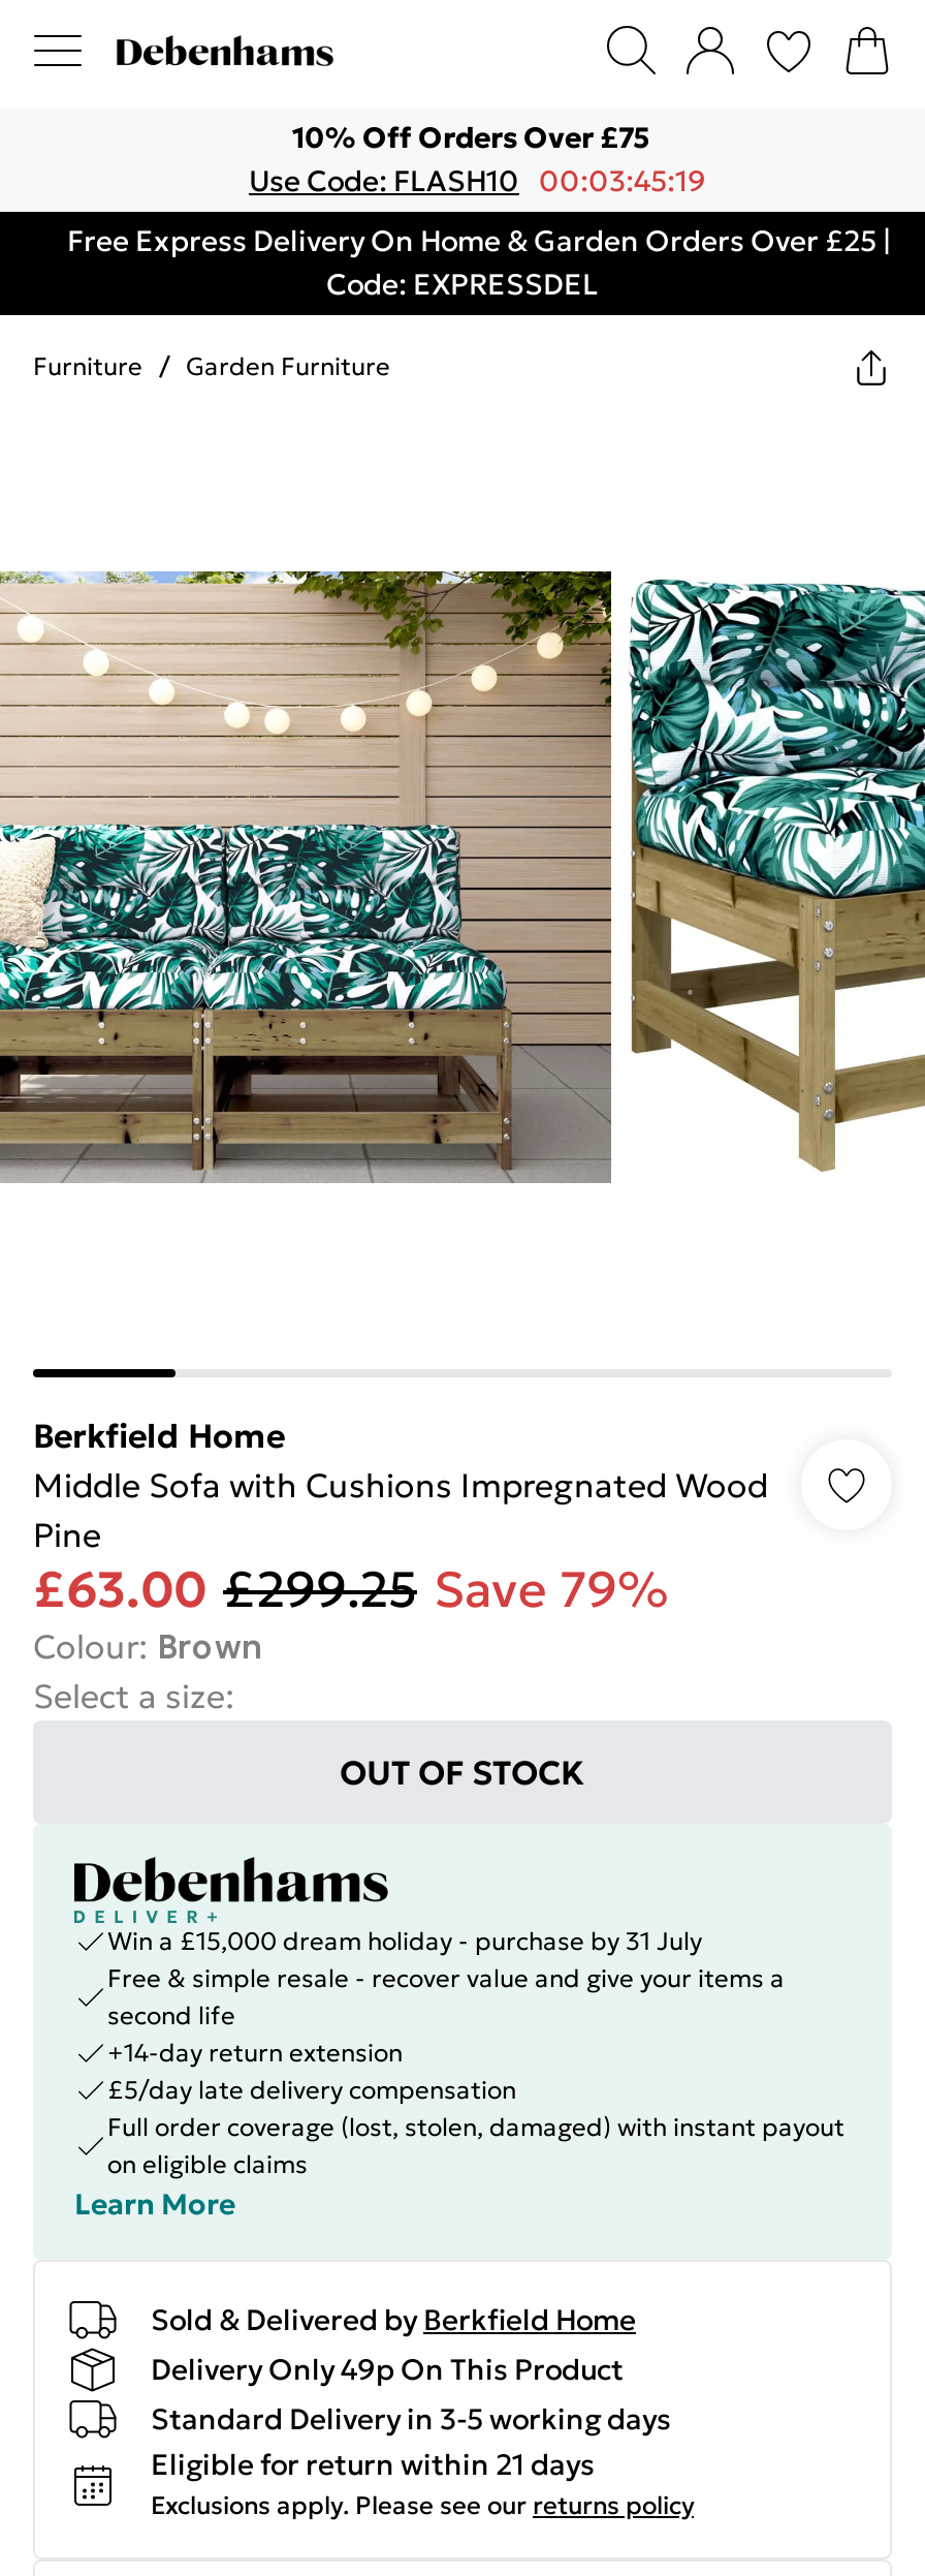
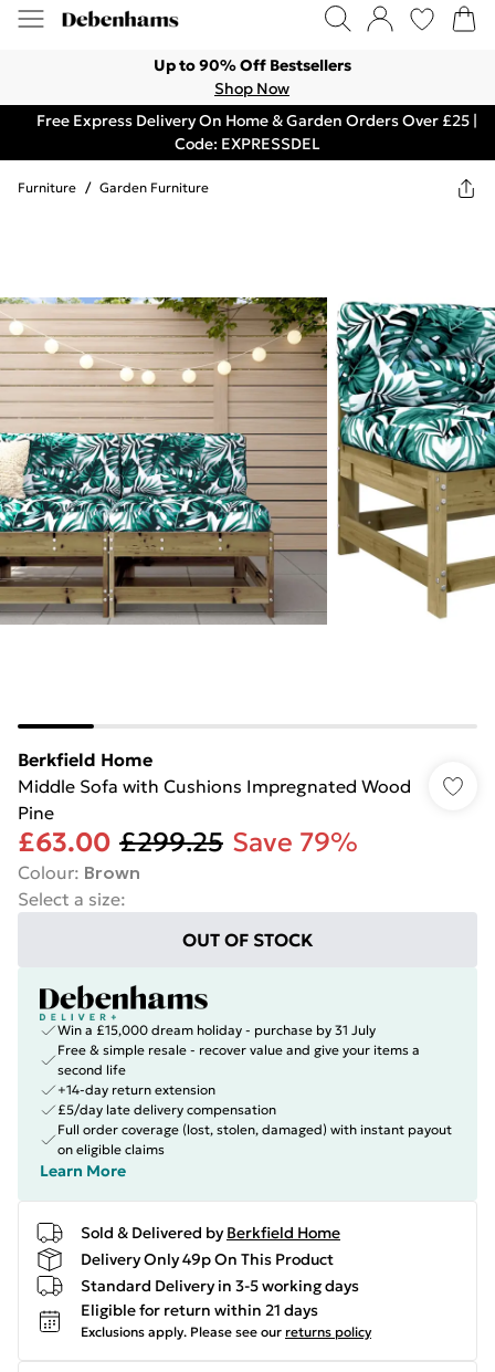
- 10% Off Orders Over £75
- Use Code: FLASH10 00:03:45:19
+ Up to 90% Off Bestsellers
+ Shop Now
